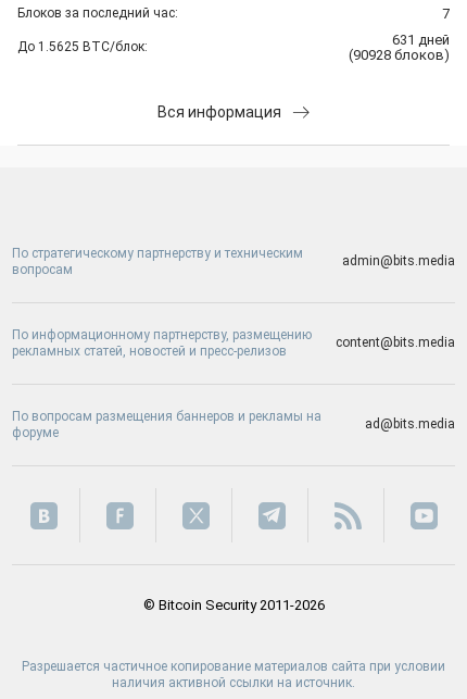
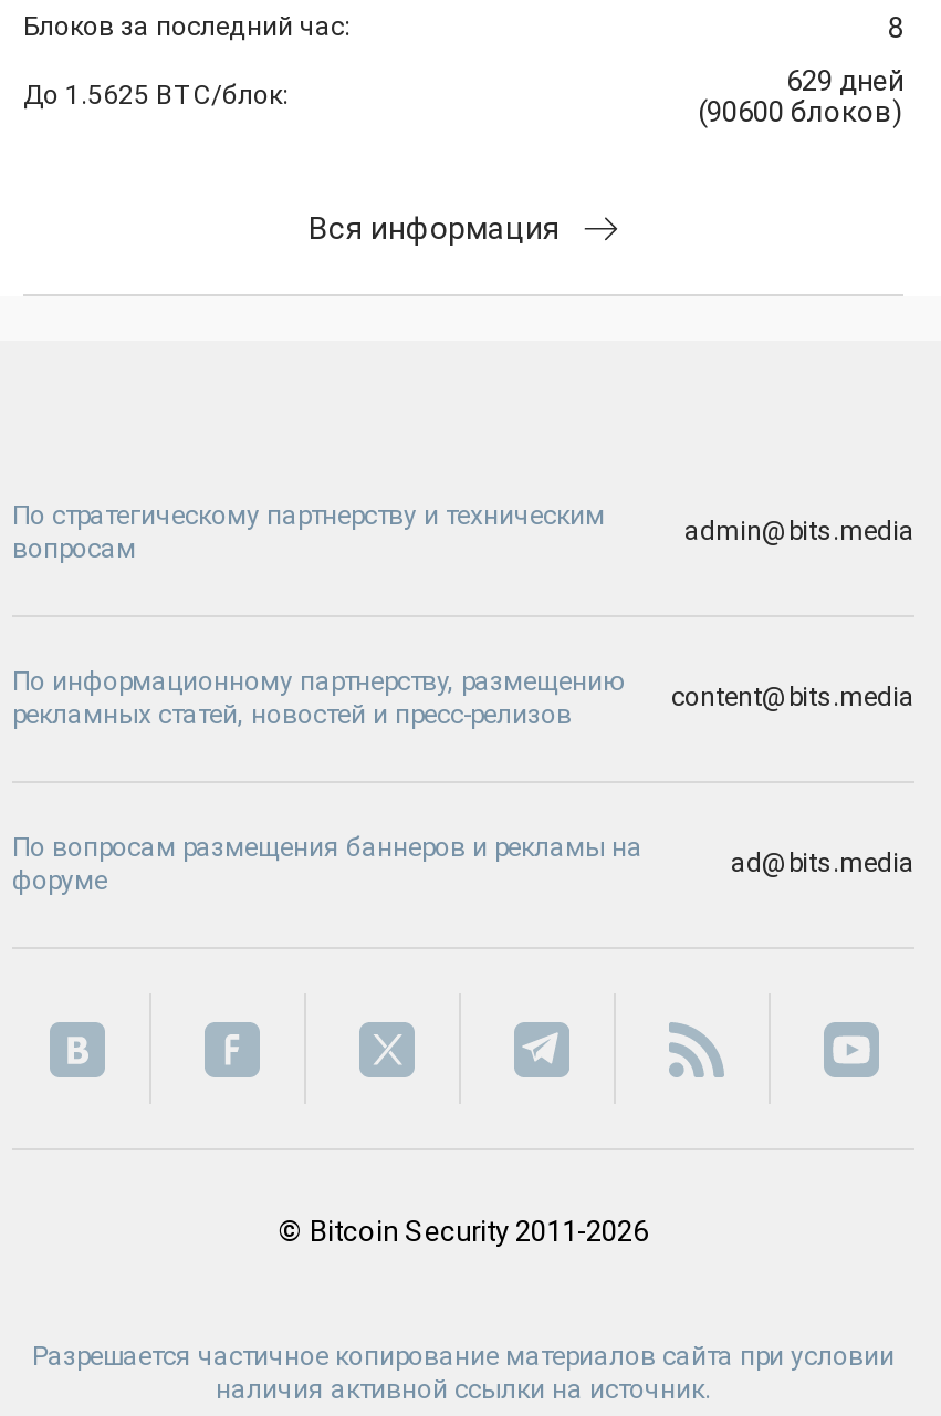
- 7
+ 8

- 631 дней
+ 629 дней

- (90928 блоков)
+ (90600 блоков)
